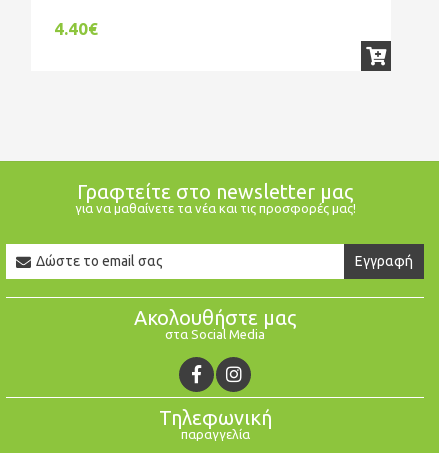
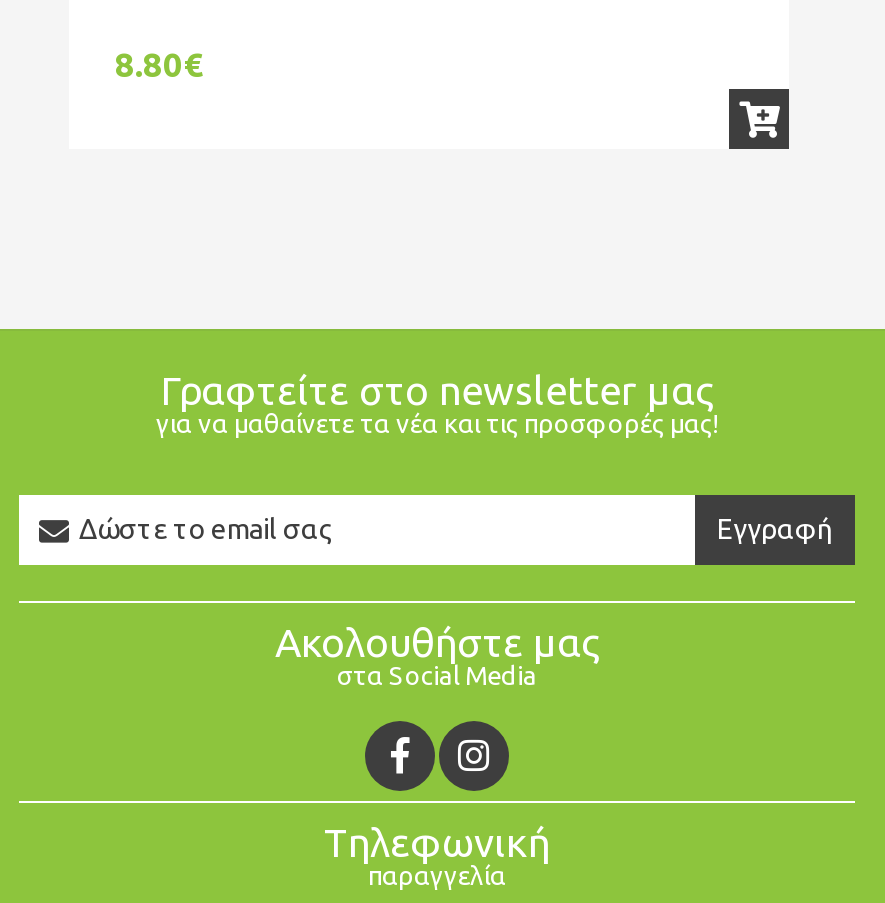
- 4.40€
+ 8.80€
